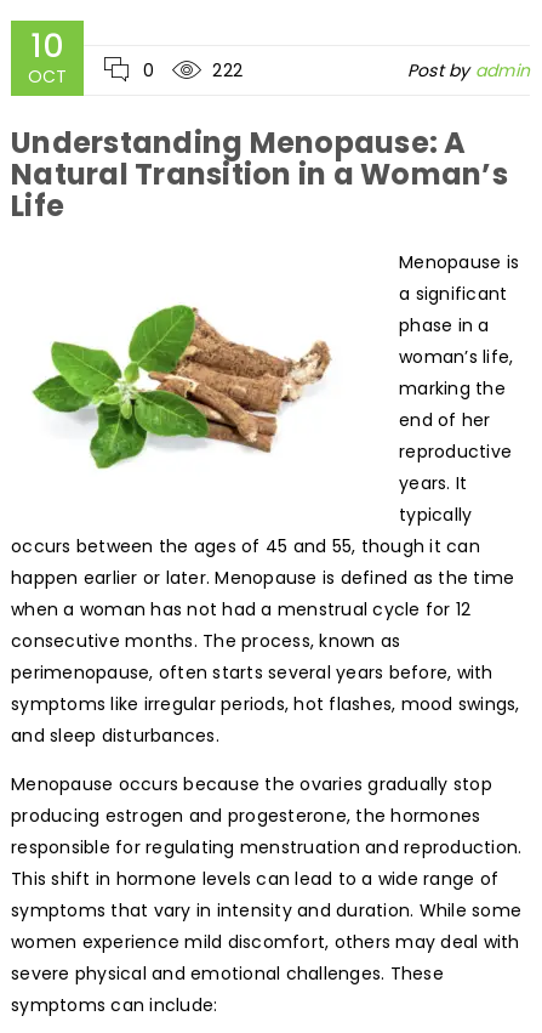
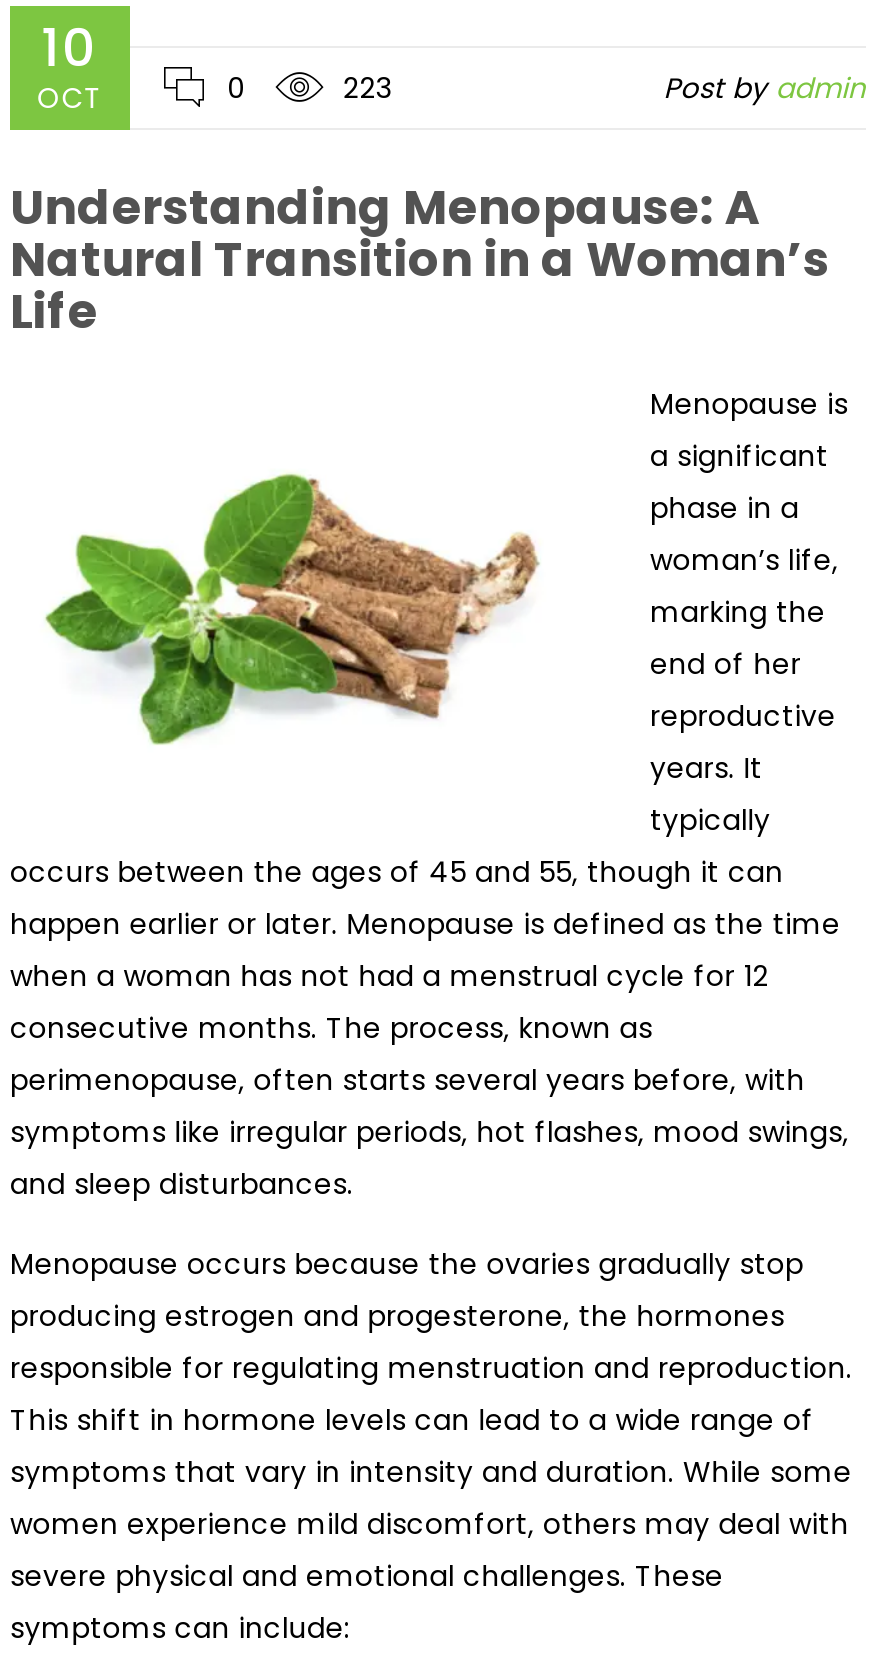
- 222
+ 223
